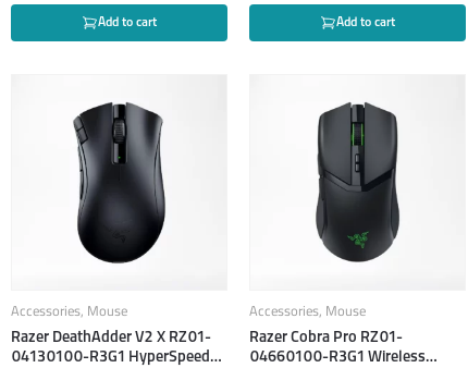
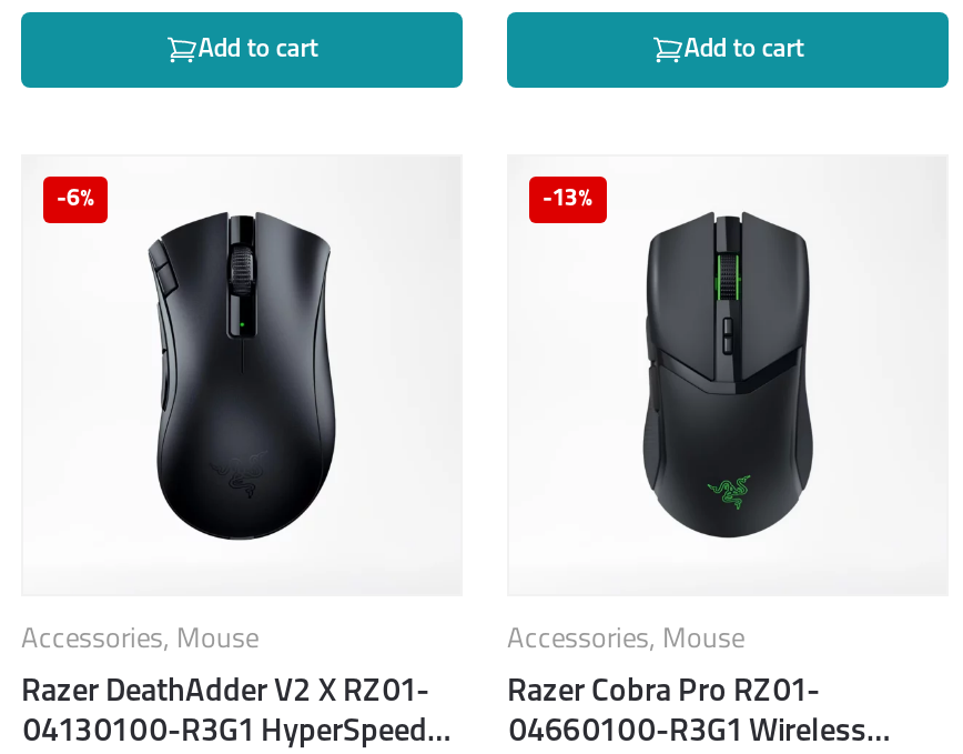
+ -6%

+ -13%
